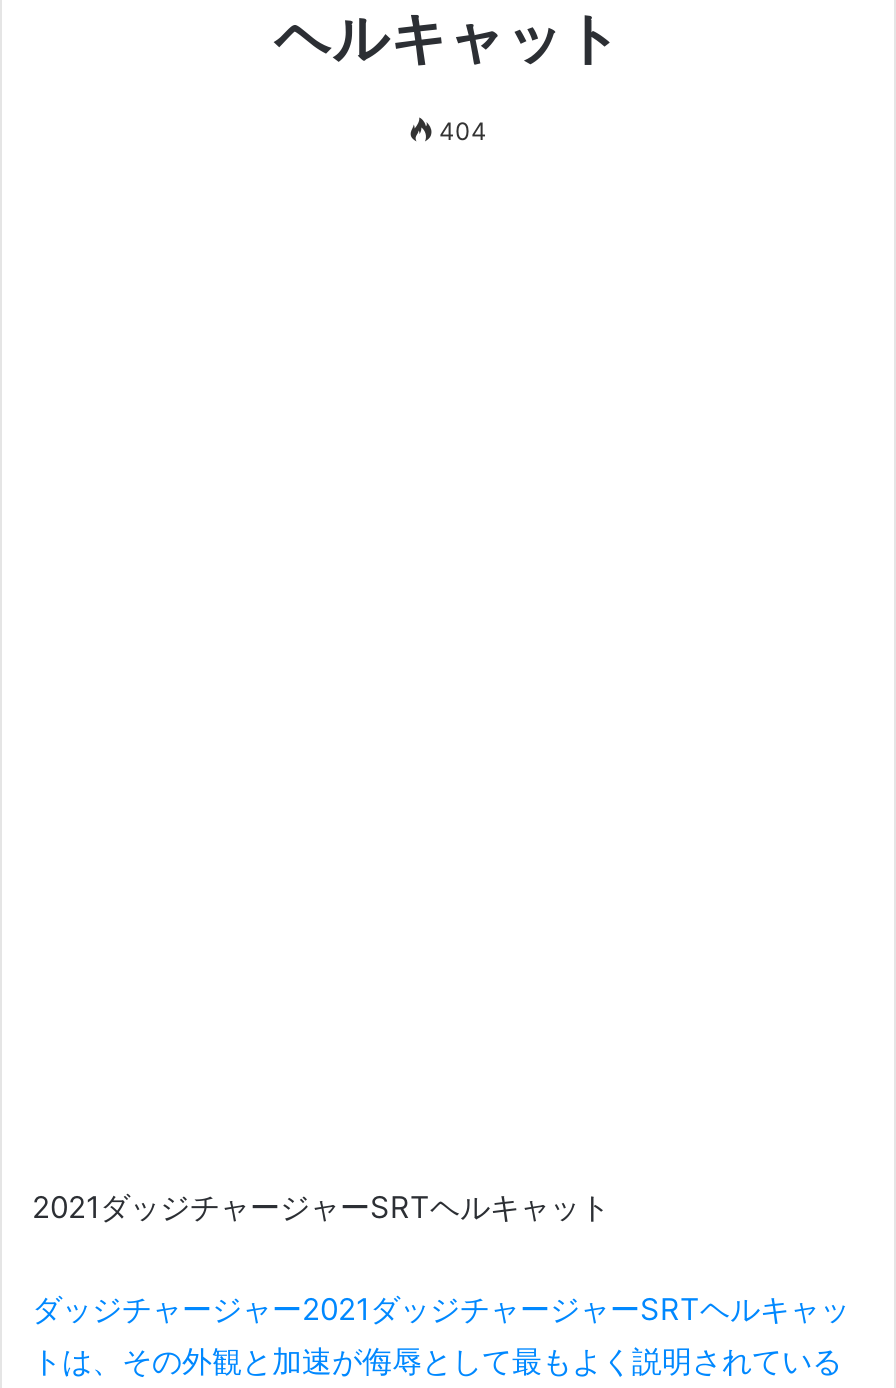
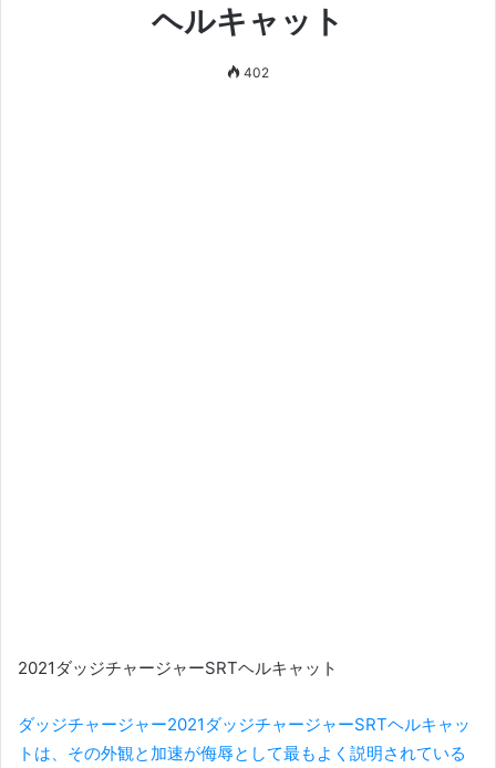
- 404
+ 402
